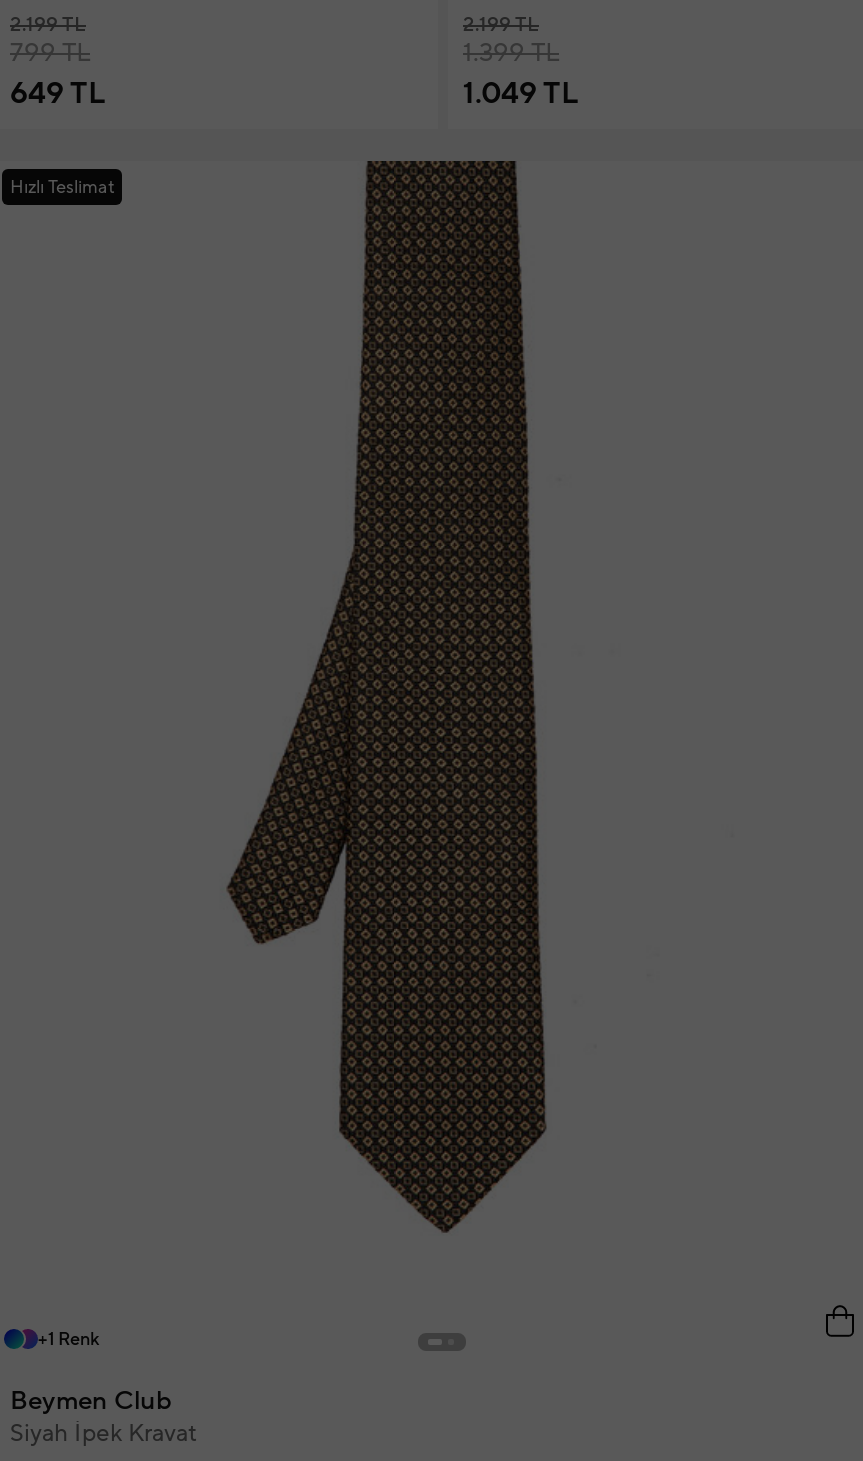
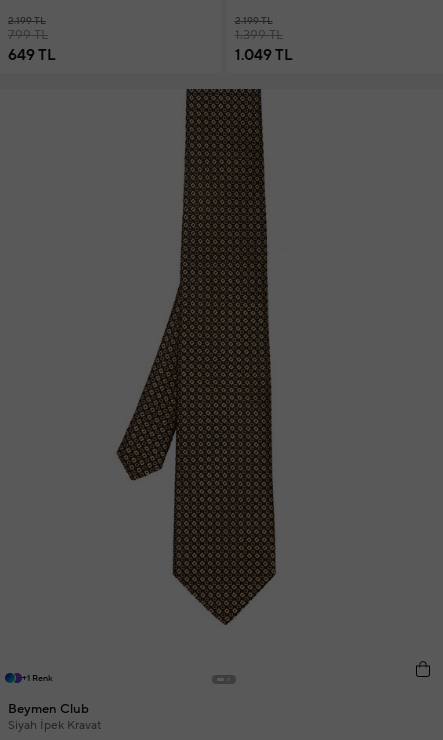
- Hızlı Teslimat
